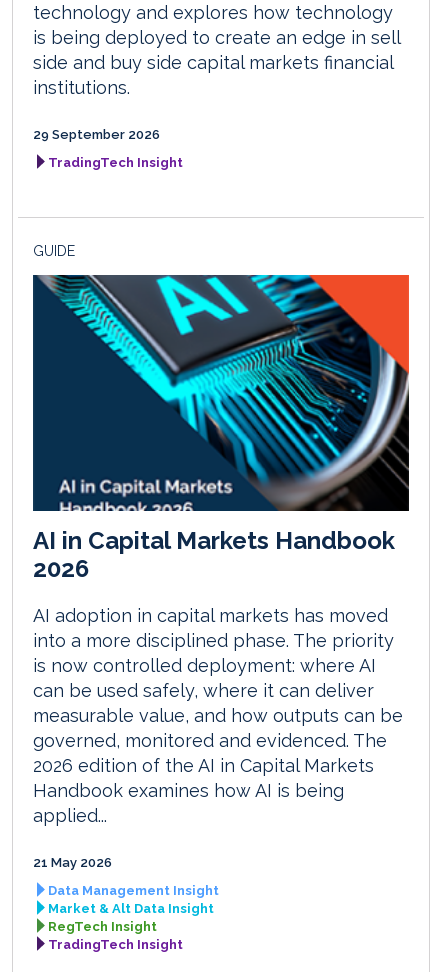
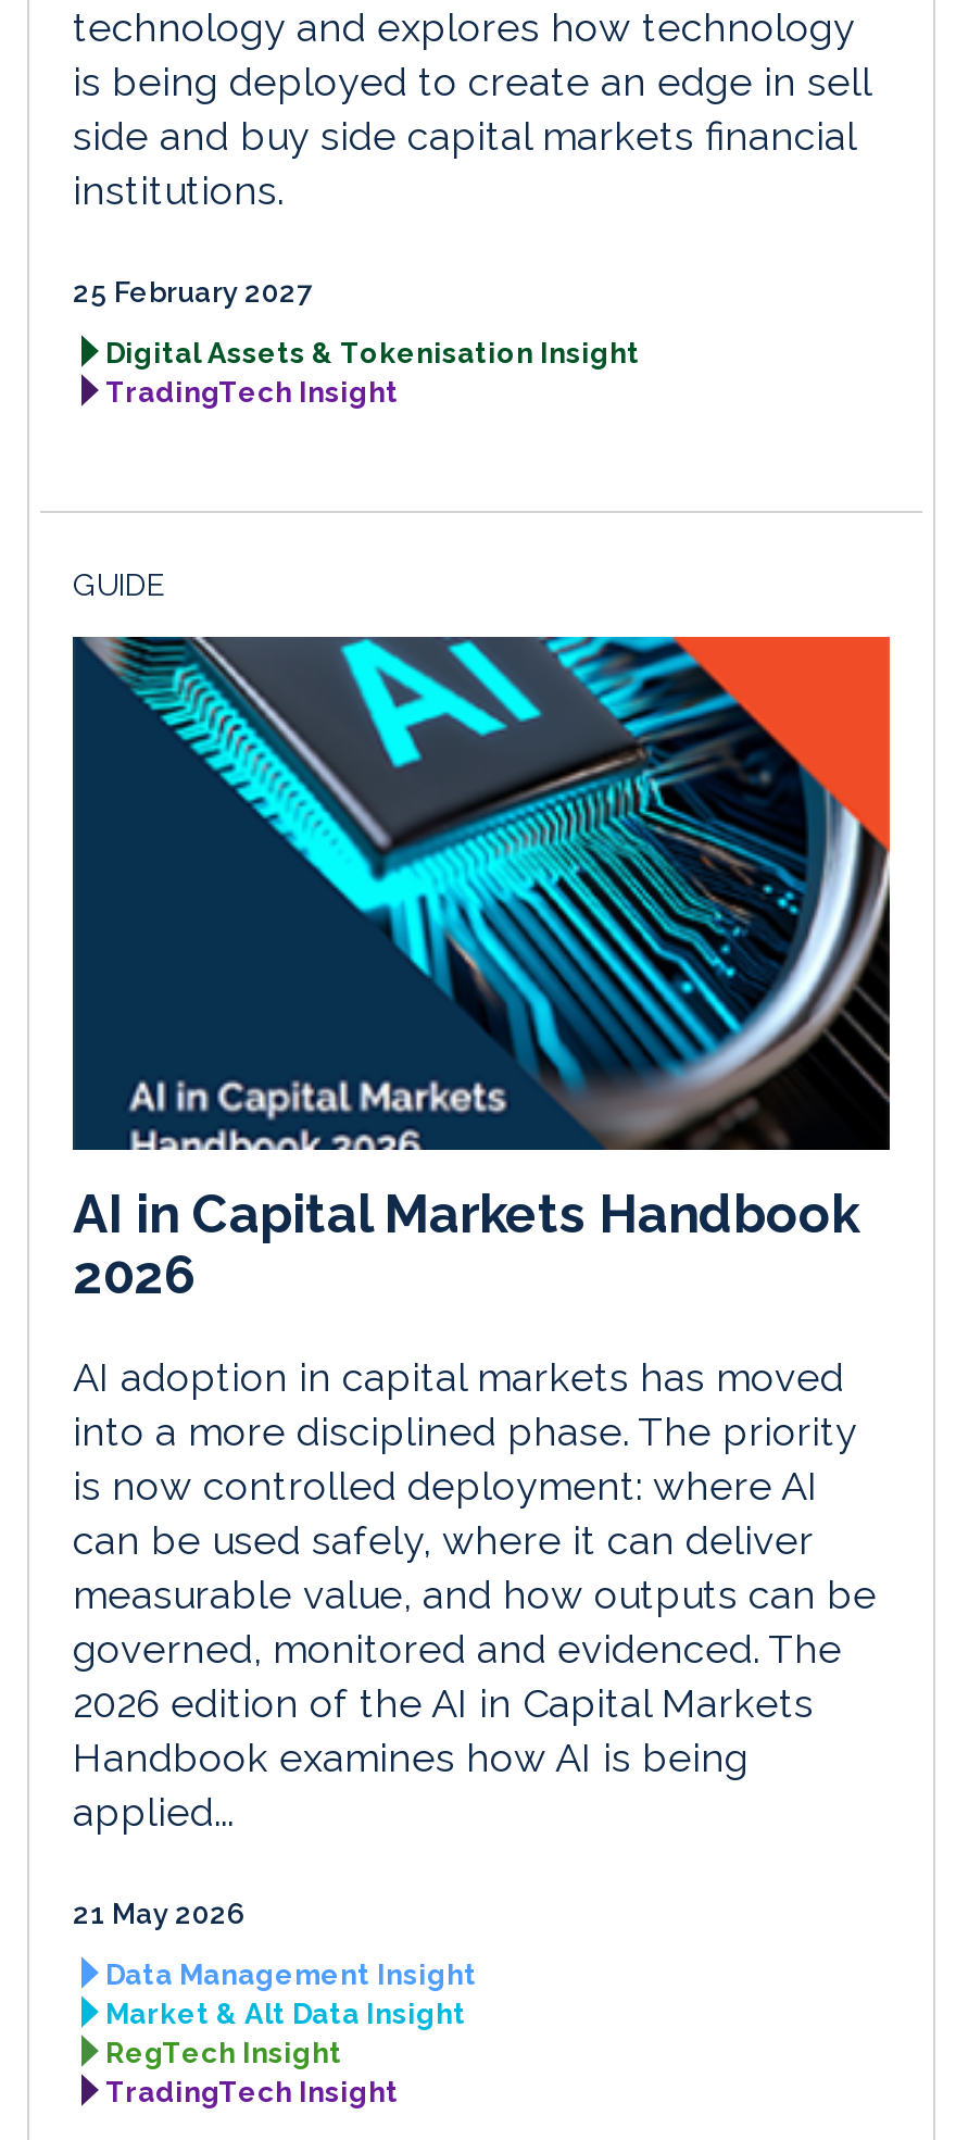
- 29 September 2026
+ 25 February 2027
+ Digital Assets & Tokenisation Insight
